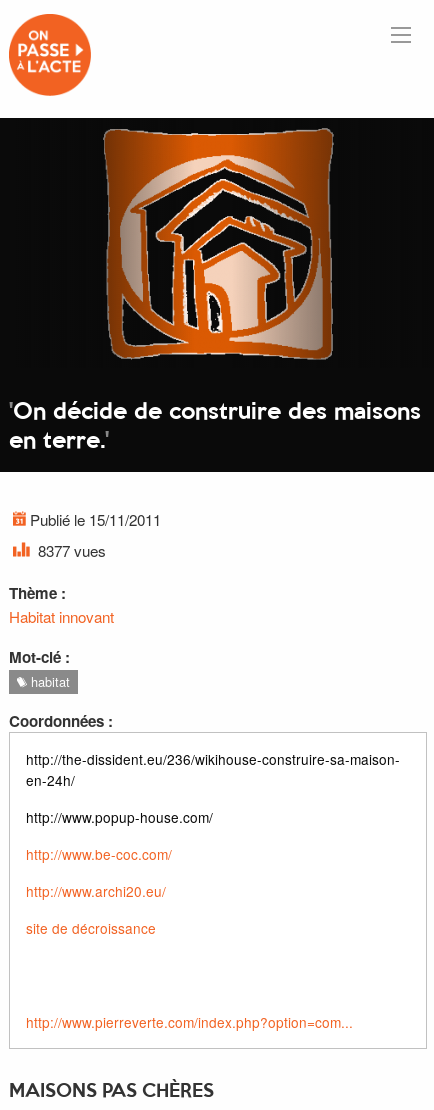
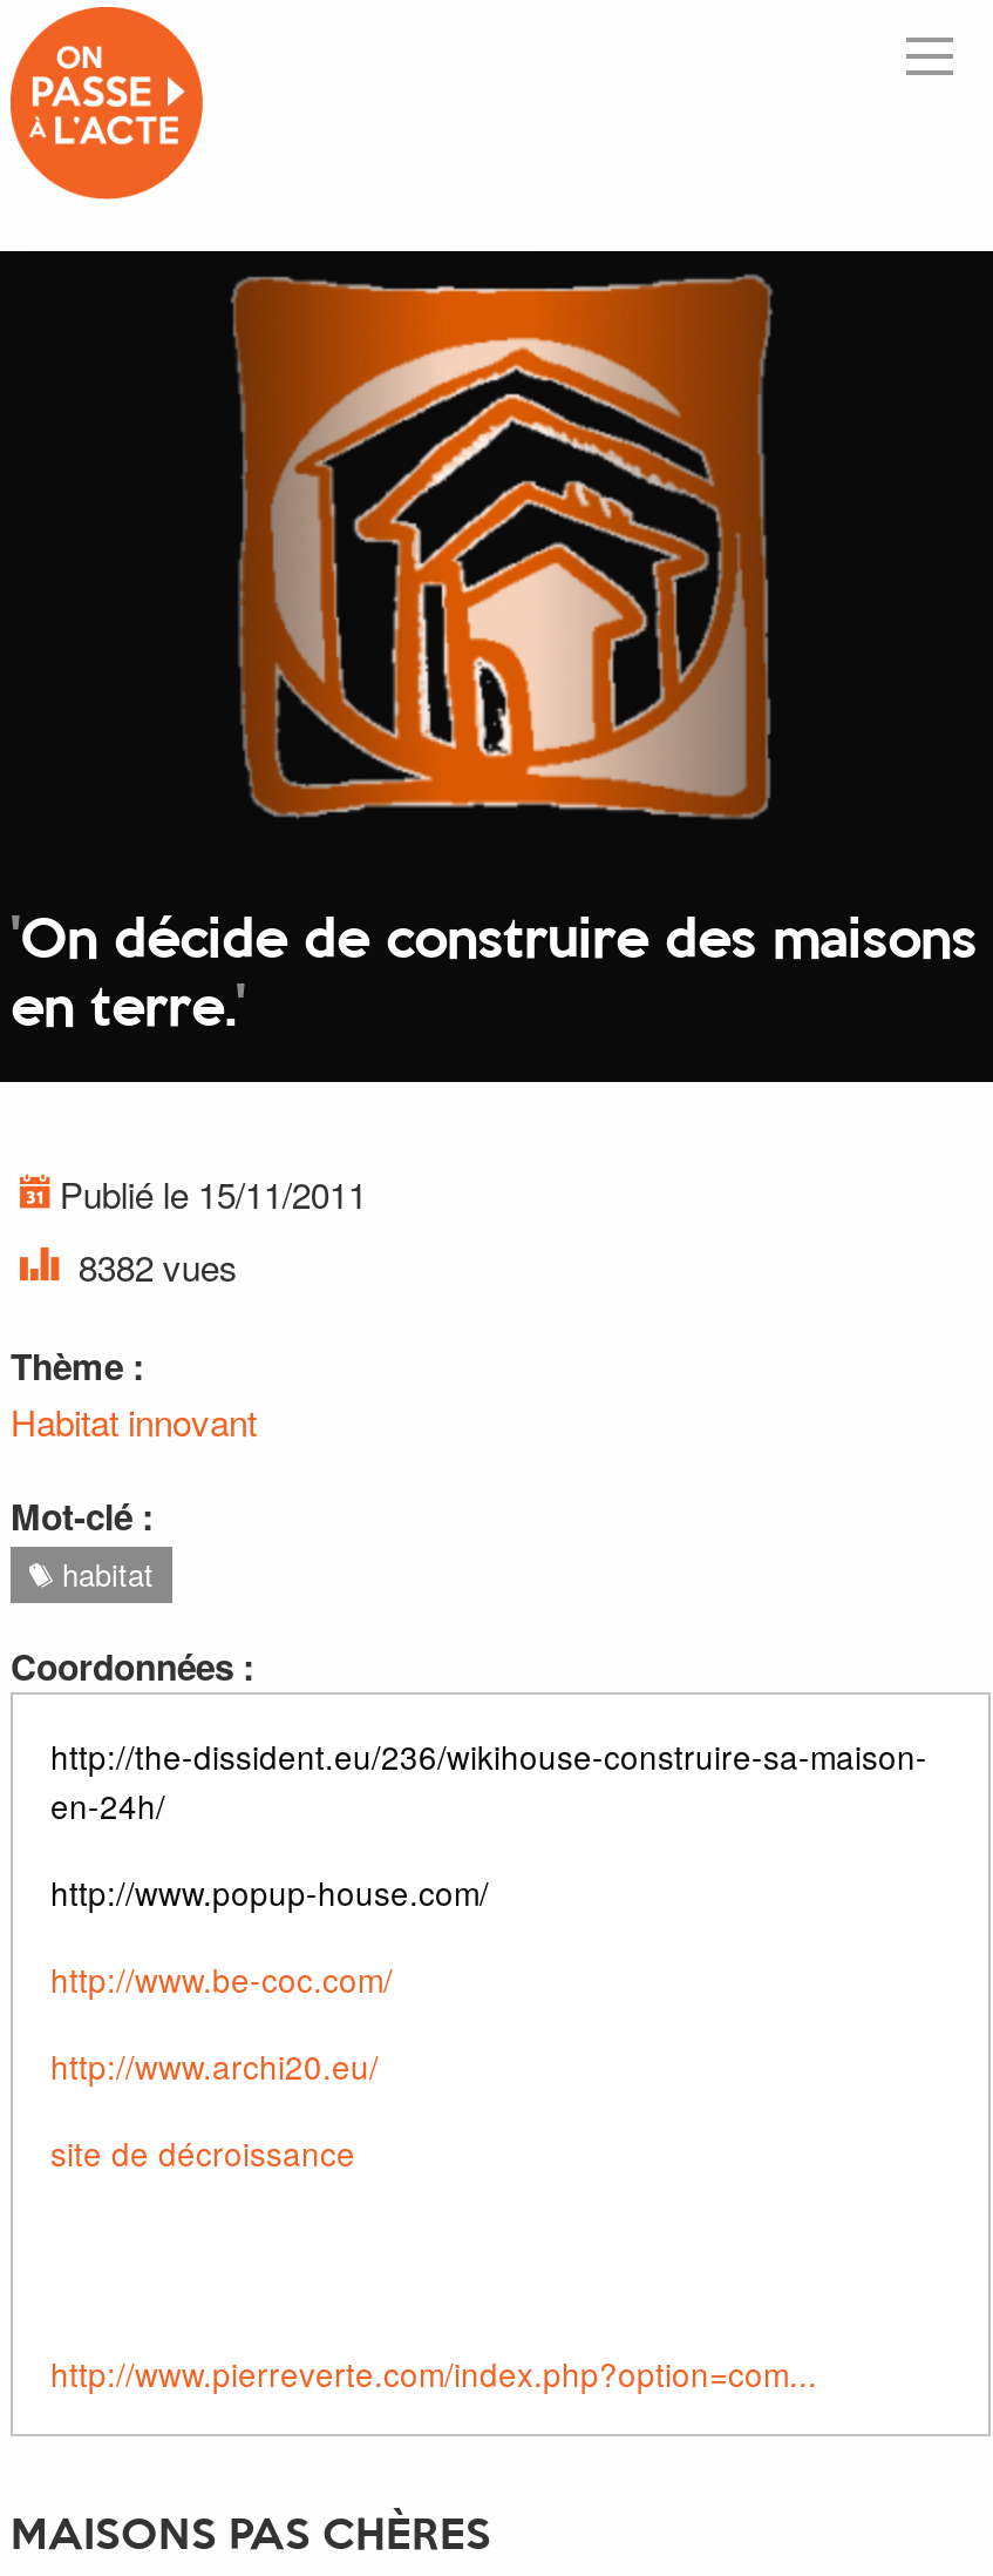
- 8377 vues
+ 8382 vues
